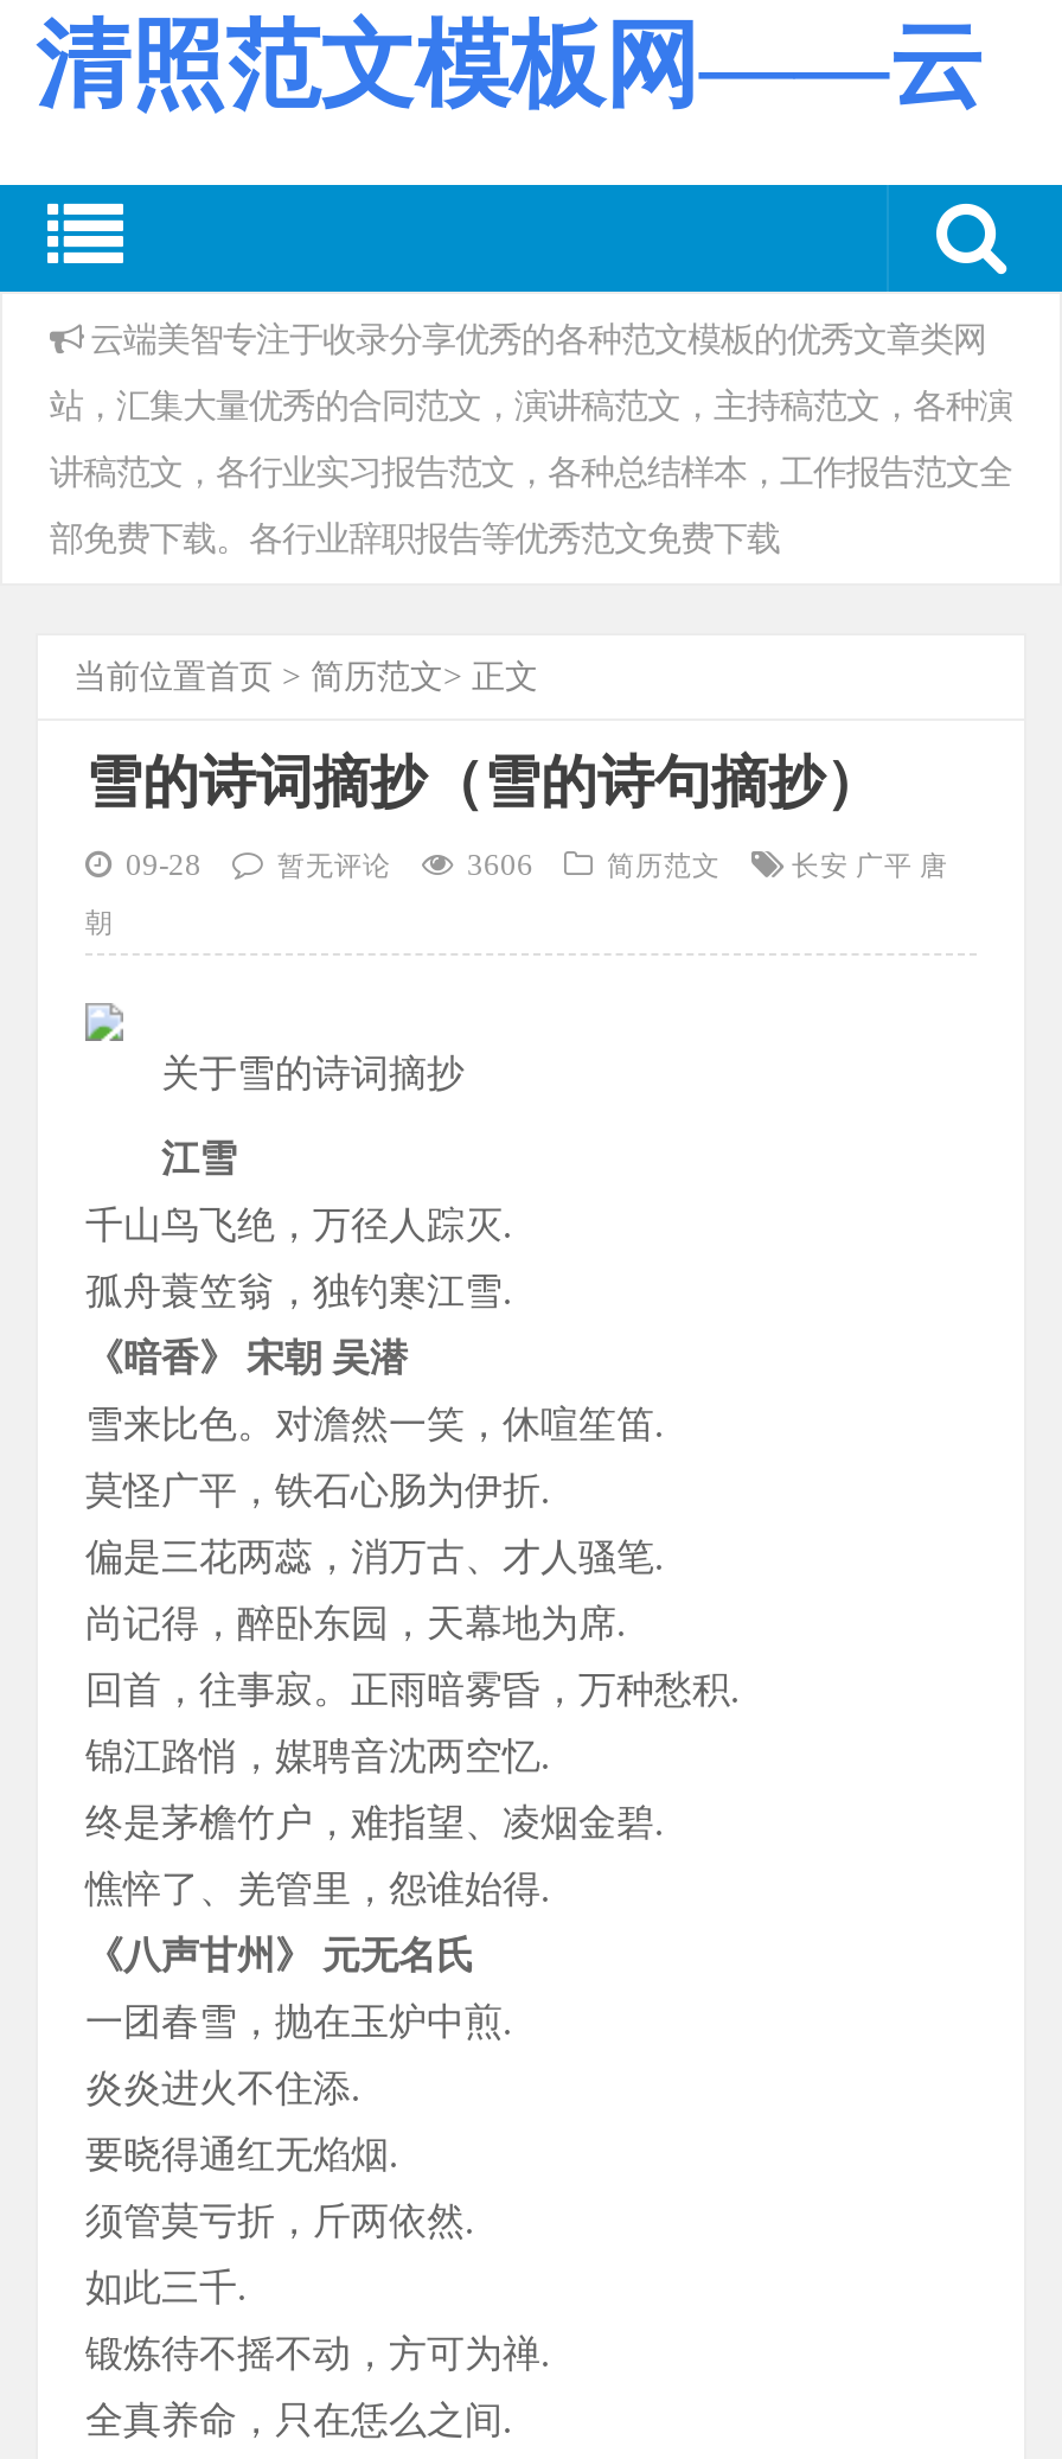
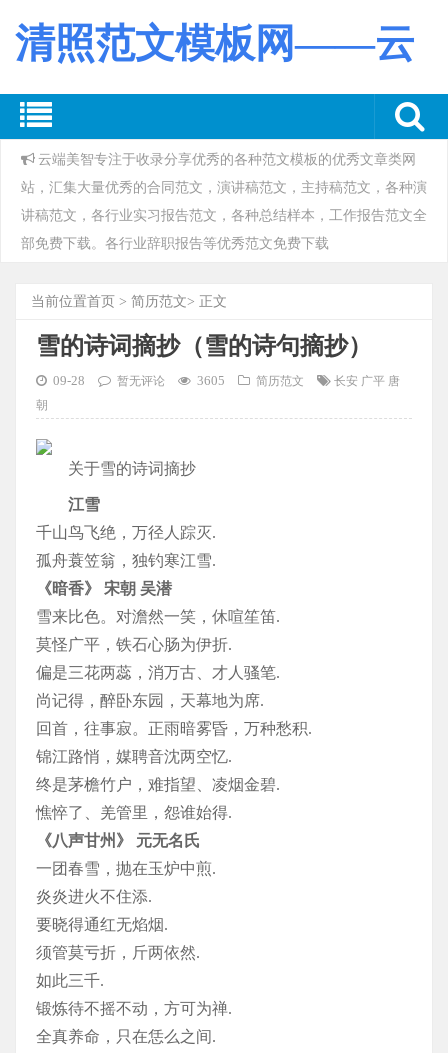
- 3606
+ 3605
